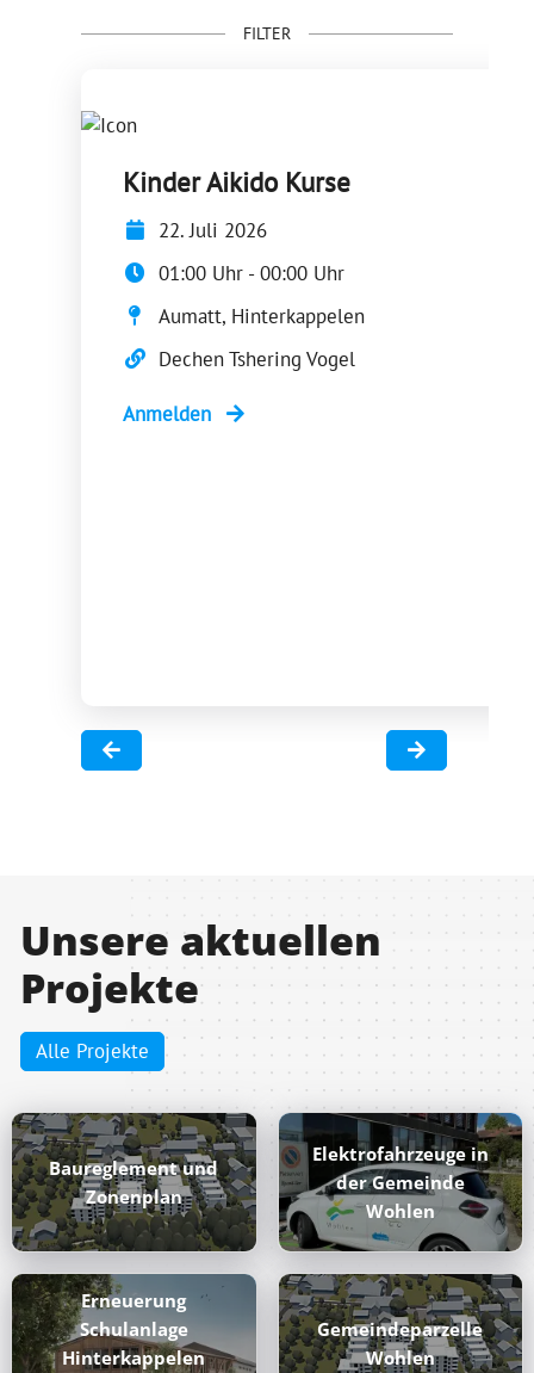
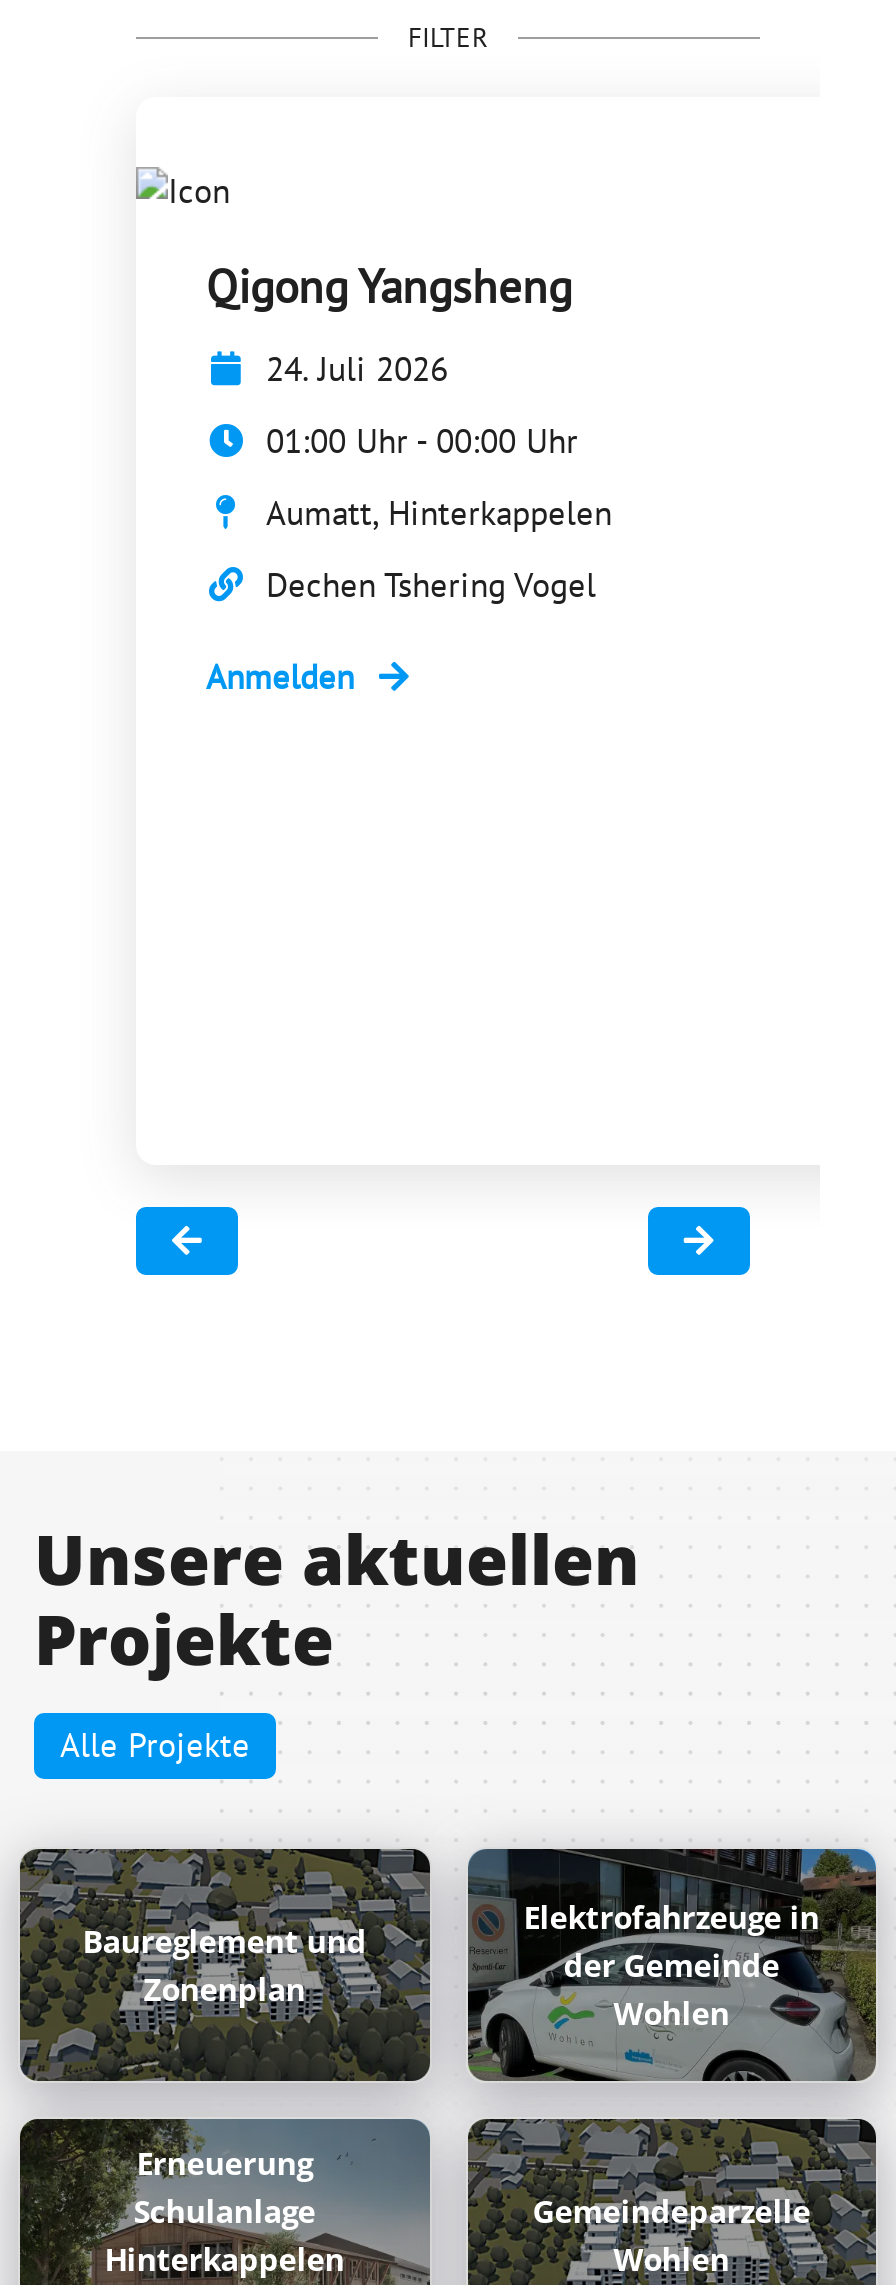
- Kinder Aikido Kurse
+ Qigong Yangsheng

- 22. Juli 2026
+ 24. Juli 2026
